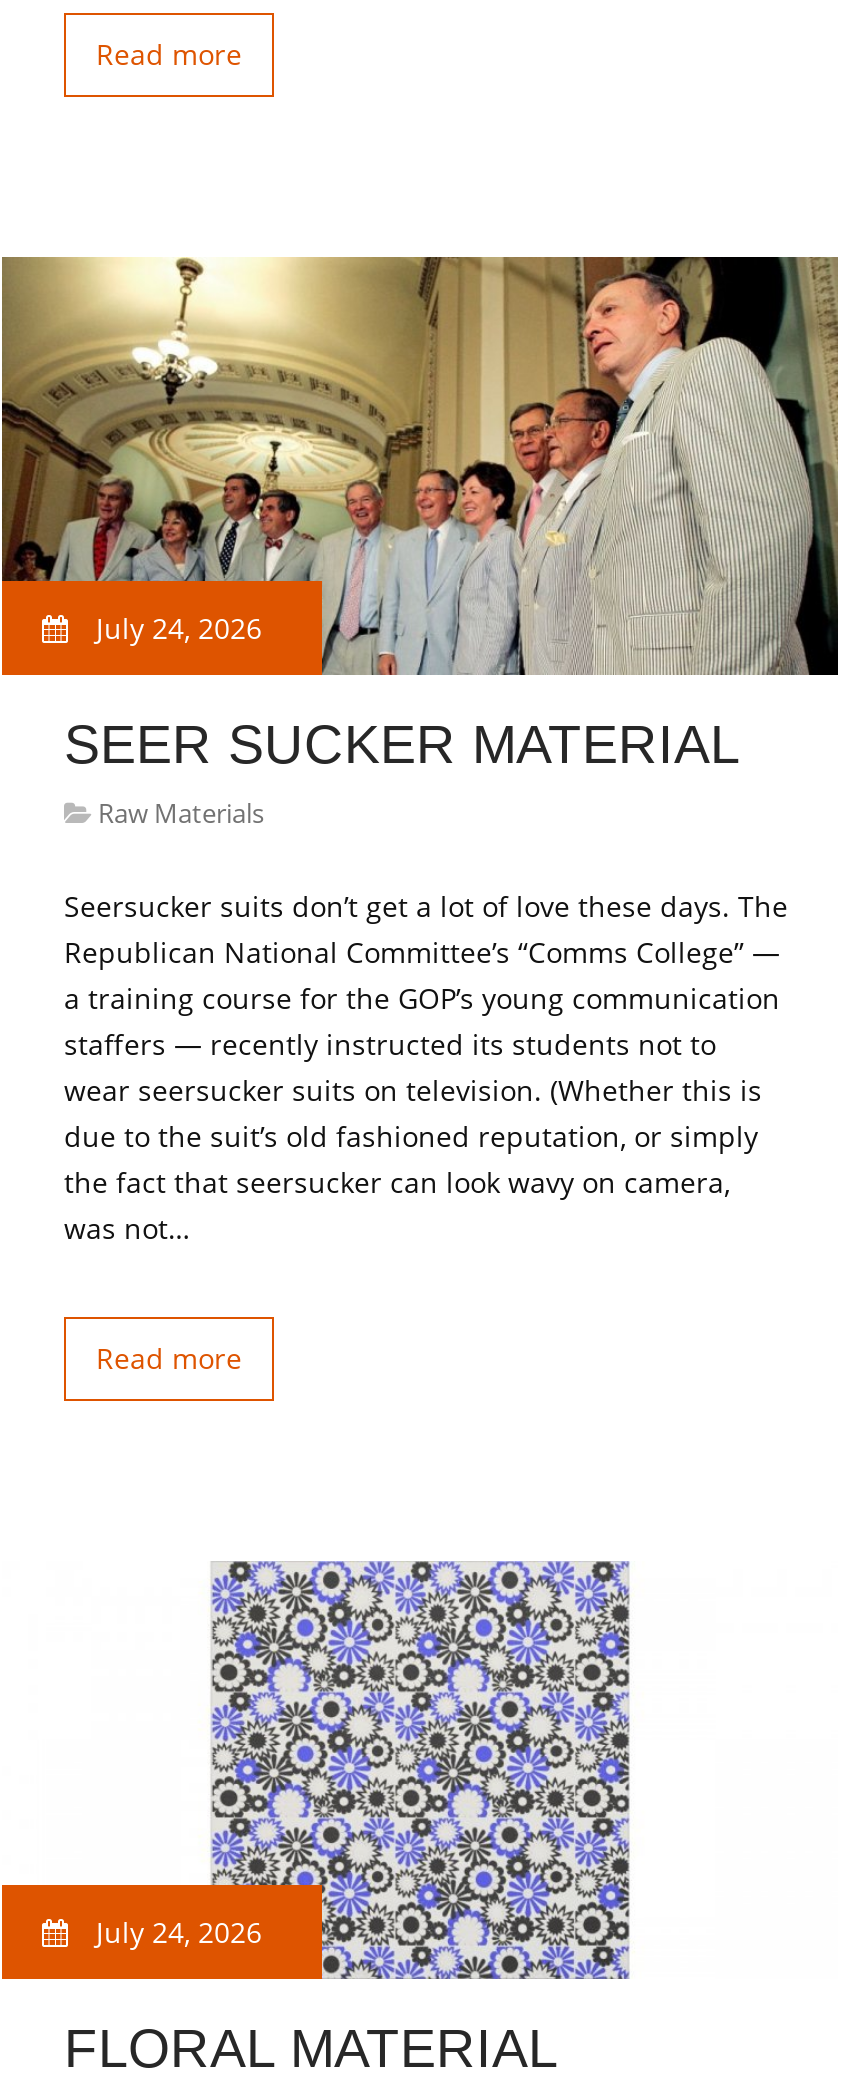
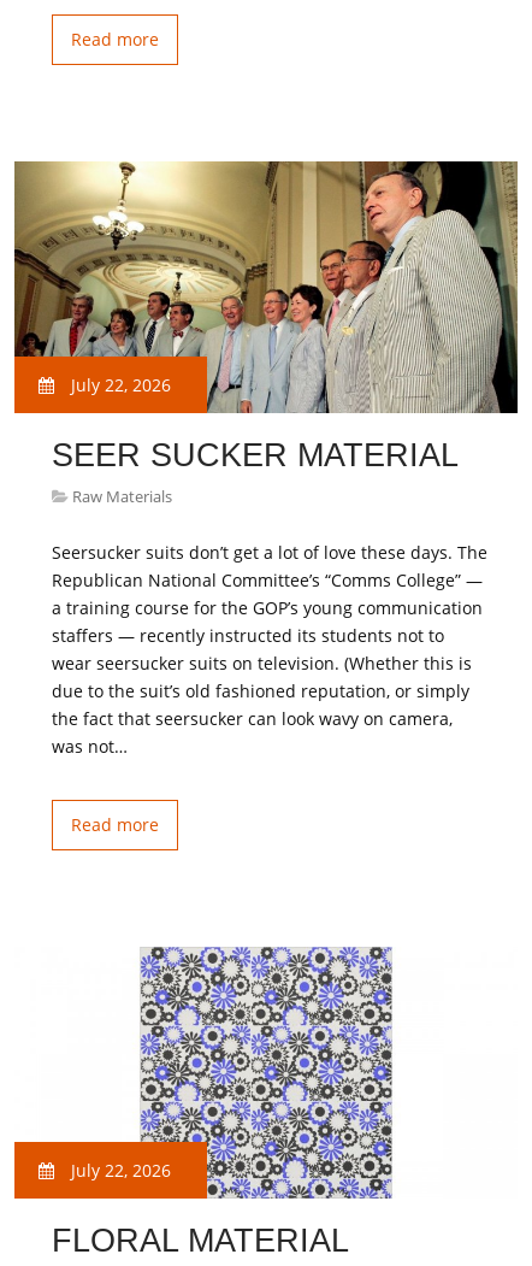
- July 24, 2026
+ July 22, 2026

- July 24, 2026
+ July 22, 2026
